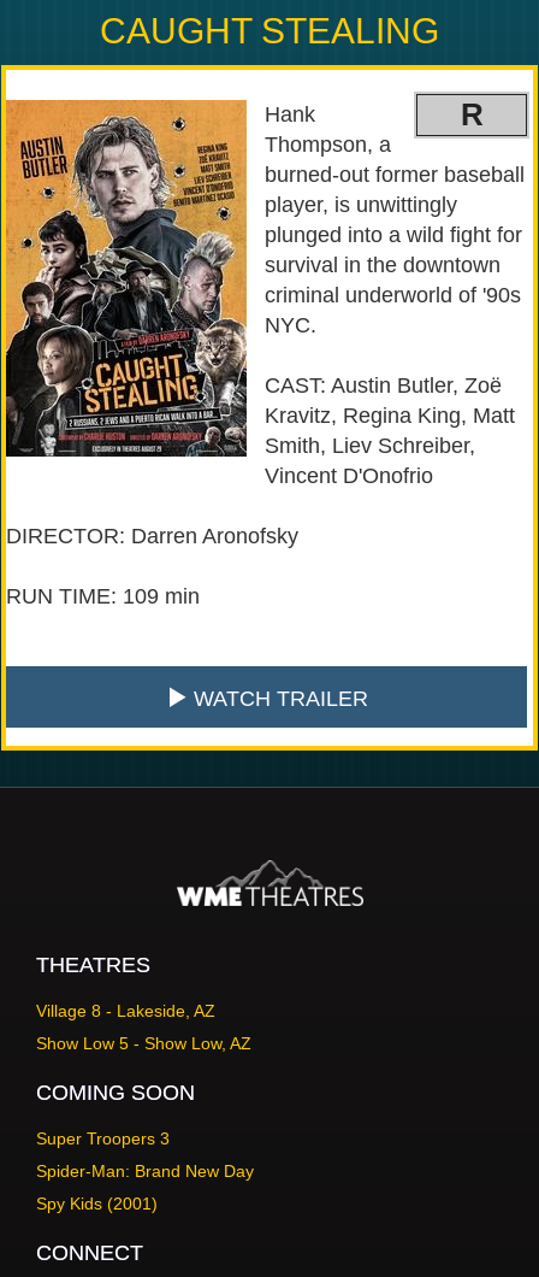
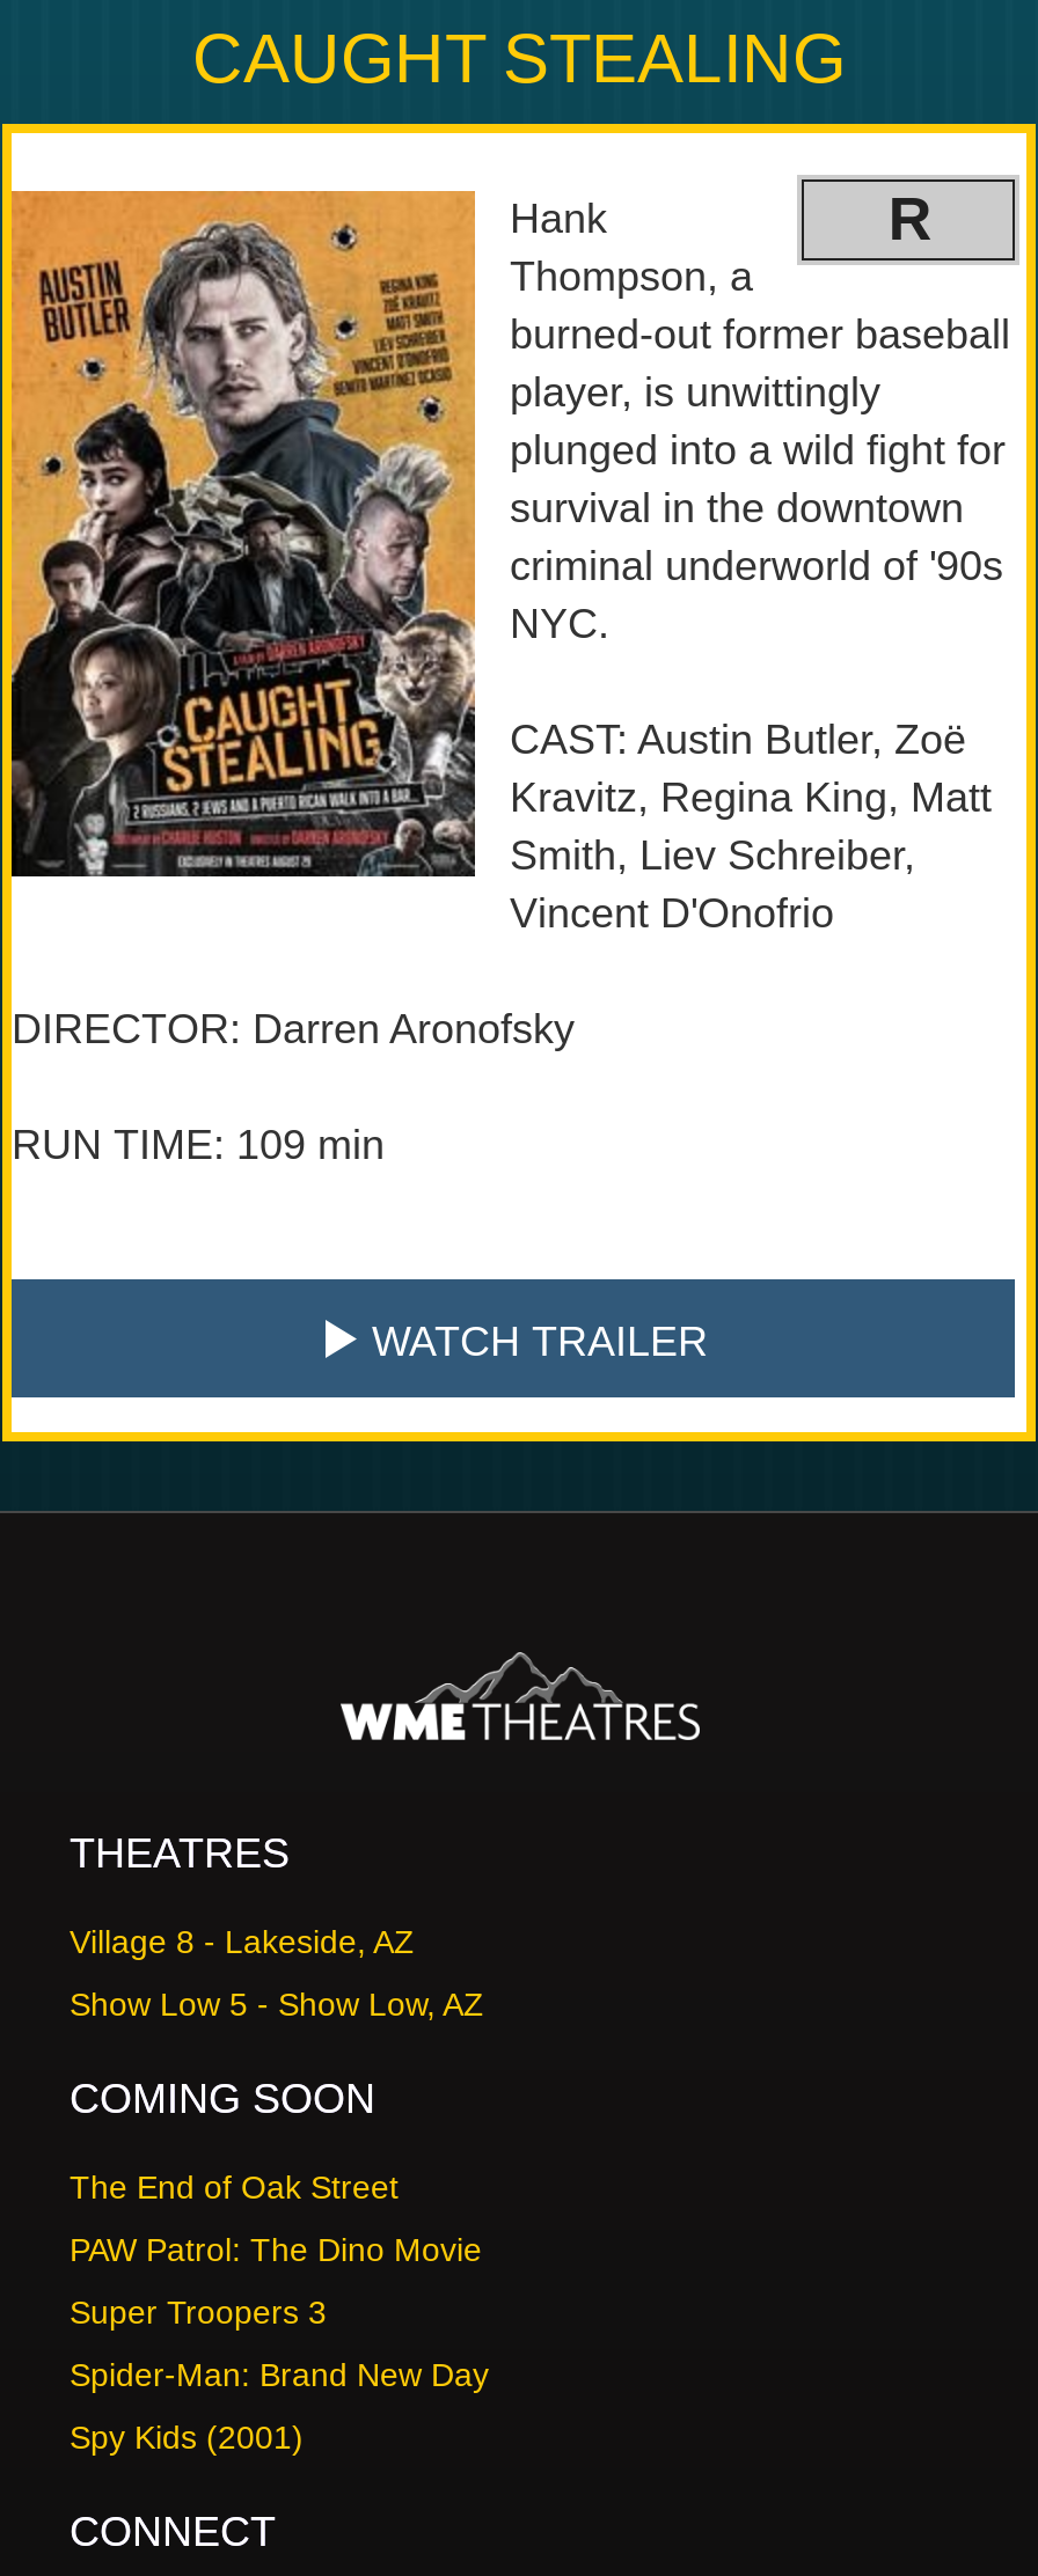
+ The End of Oak Street
+ PAW Patrol: The Dino Movie
